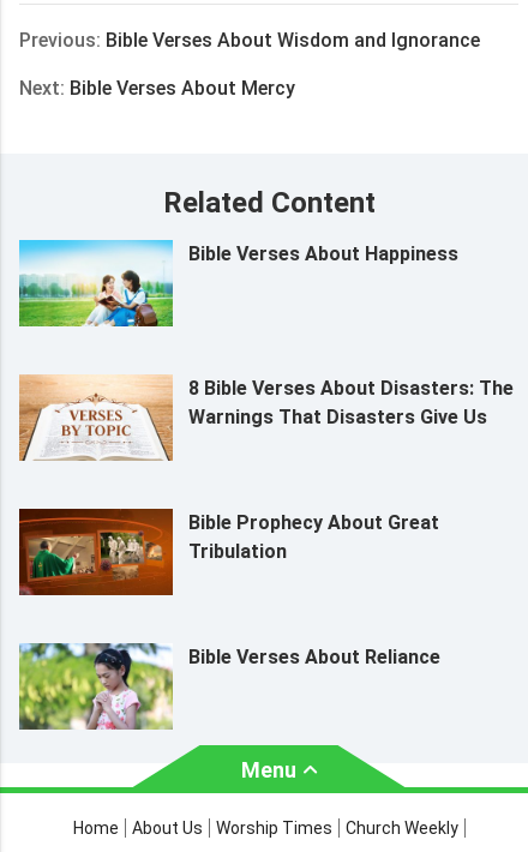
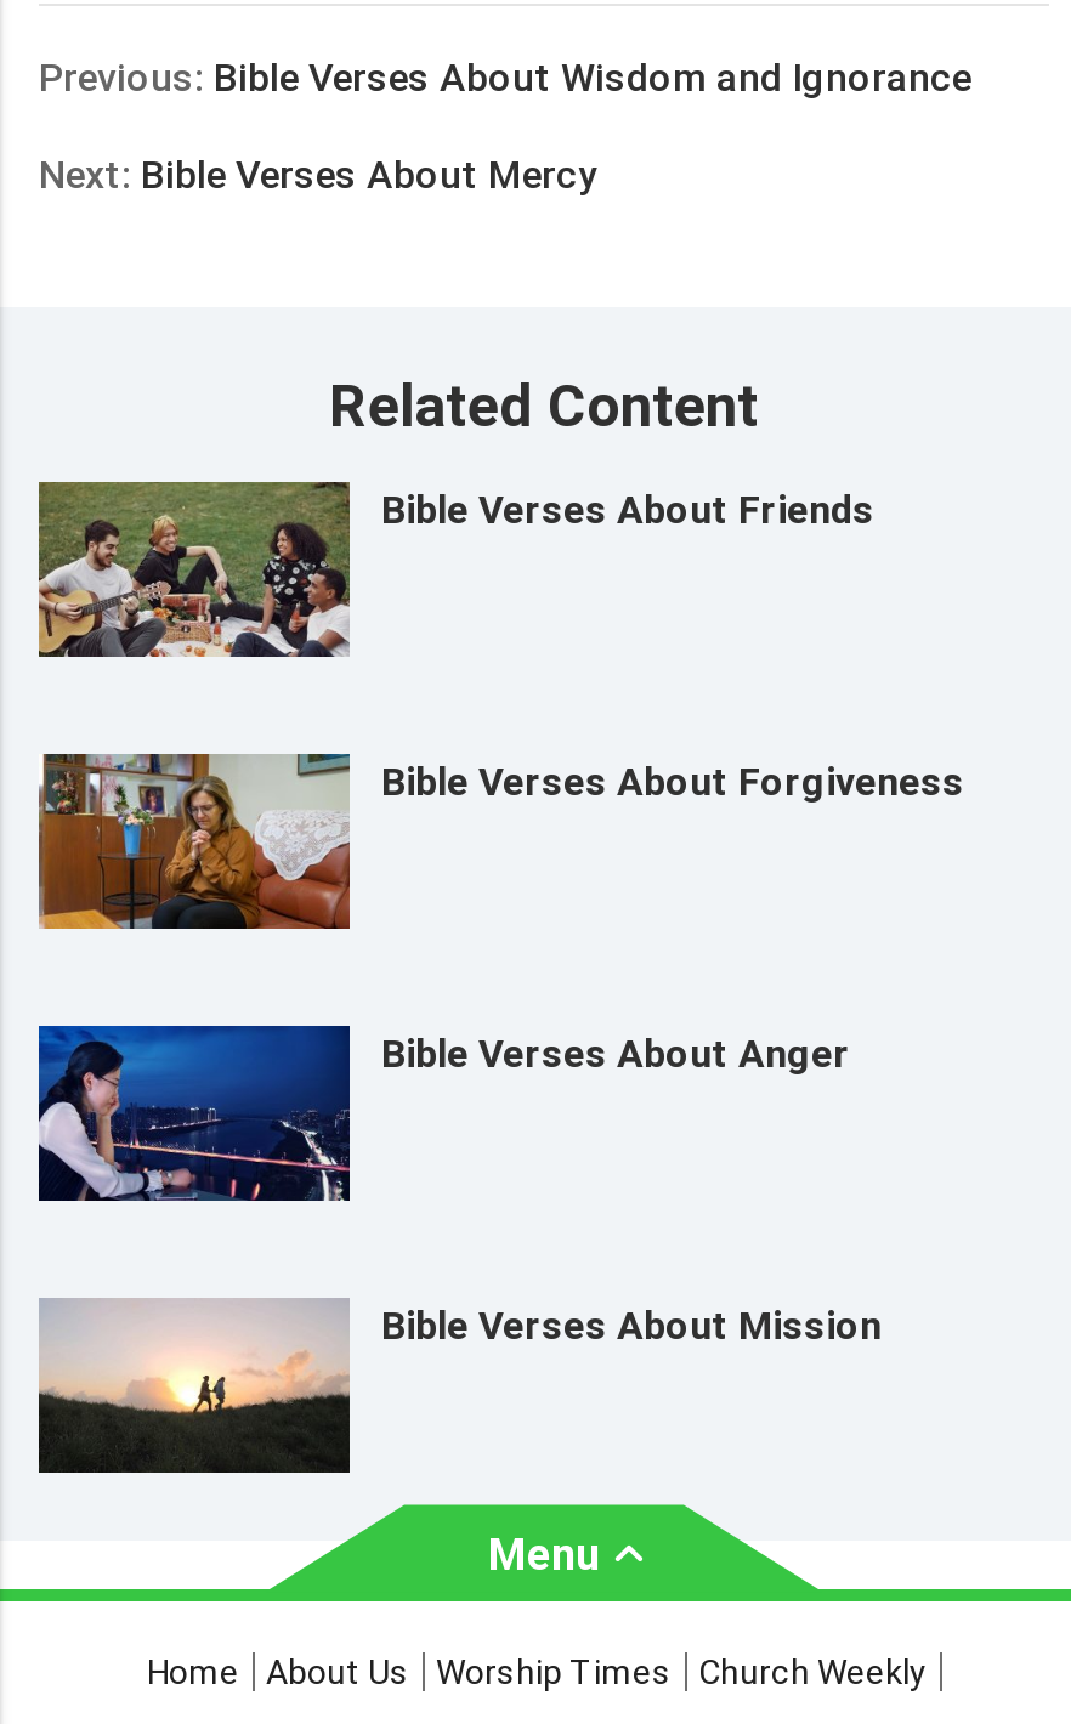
- [image]
- Bible Verses About Happiness
+ [image]
+ Bible Verses About Friends

- [image]
- 8 Bible Verses About Disasters: The
- Warnings That Disasters Give Us
+ [image]
+ Bible Verses About Forgiveness

- [image]
- Bible Prophecy About Great
- Tribulation
+ [image]
+ Bible Verses About Anger

- [image]
- Bible Verses About Reliance
+ [image]
+ Bible Verses About Mission
